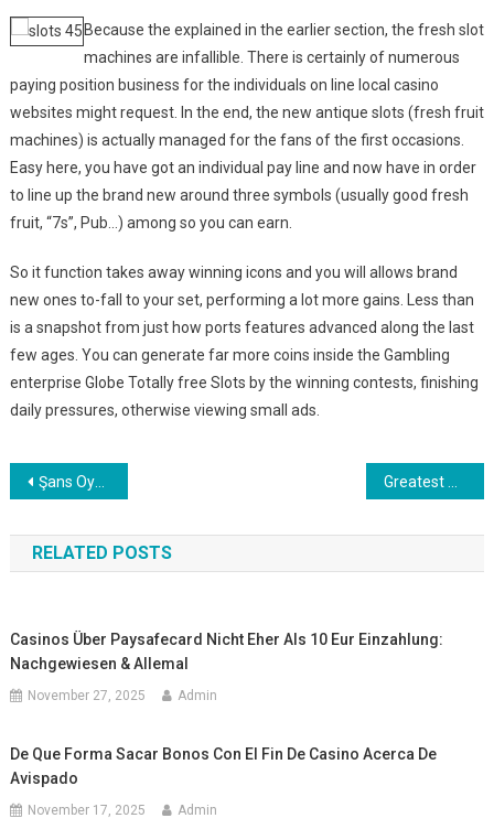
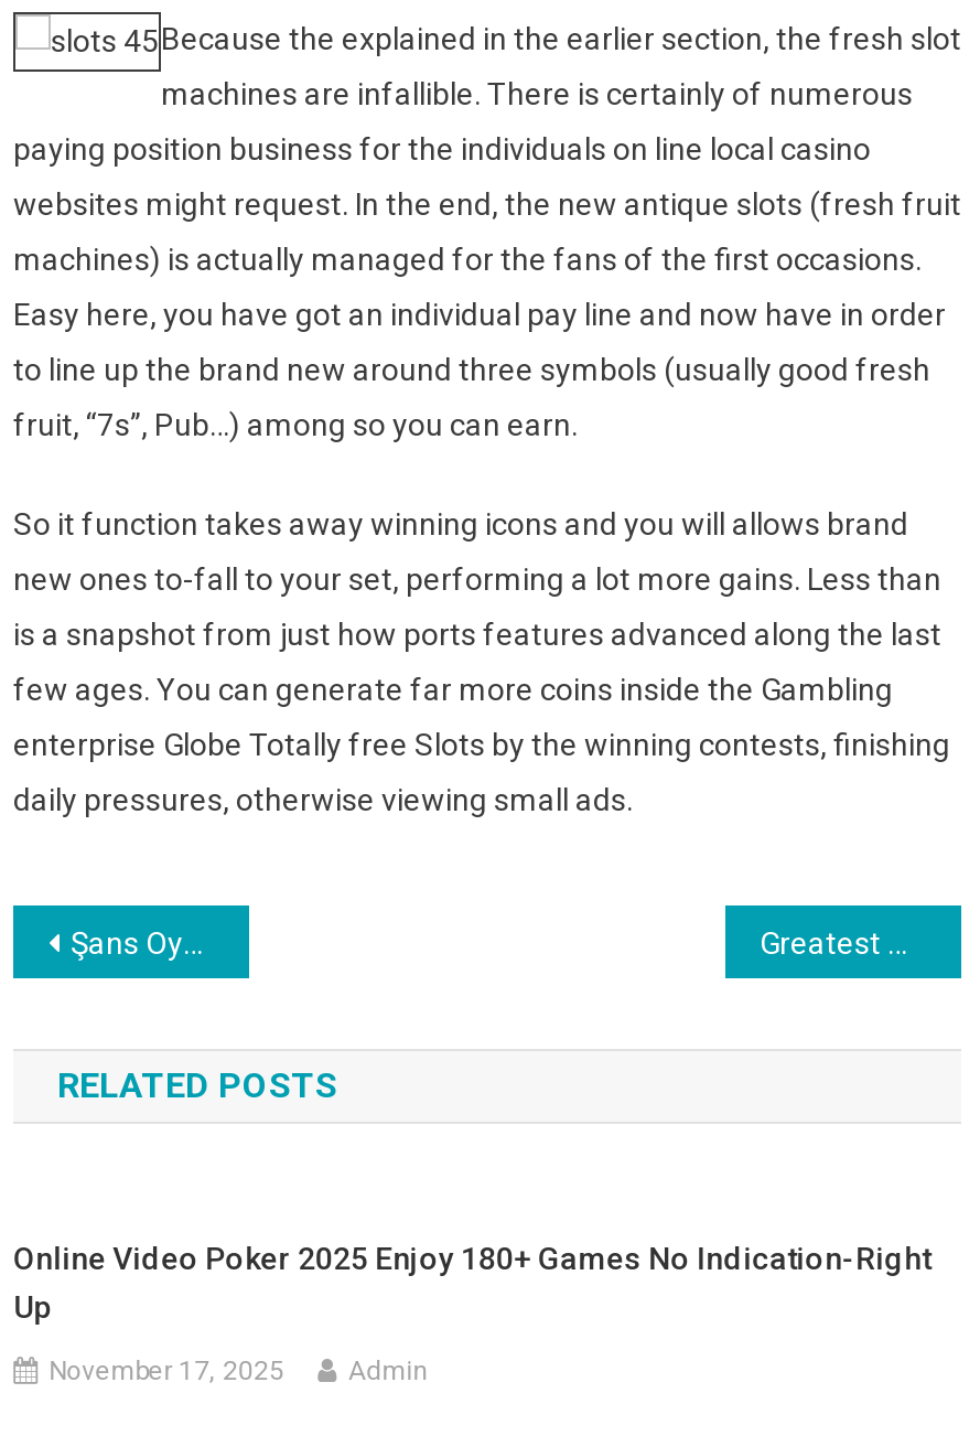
- Casinos Über Paysafecard Nicht Eher Als 10 Eur Einzahlung:
- Nachgewiesen & Allemal
- November 27, 2025
- Admin
- De Que Forma Sacar Bonos Con El Fin De Casino Acerca De
- Avispado
+ Online Video Poker 2025 Enjoy 180+ Games No Indication-Right
+ Up
